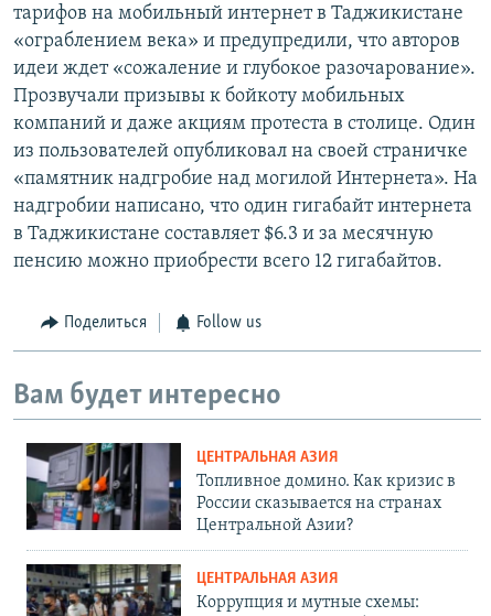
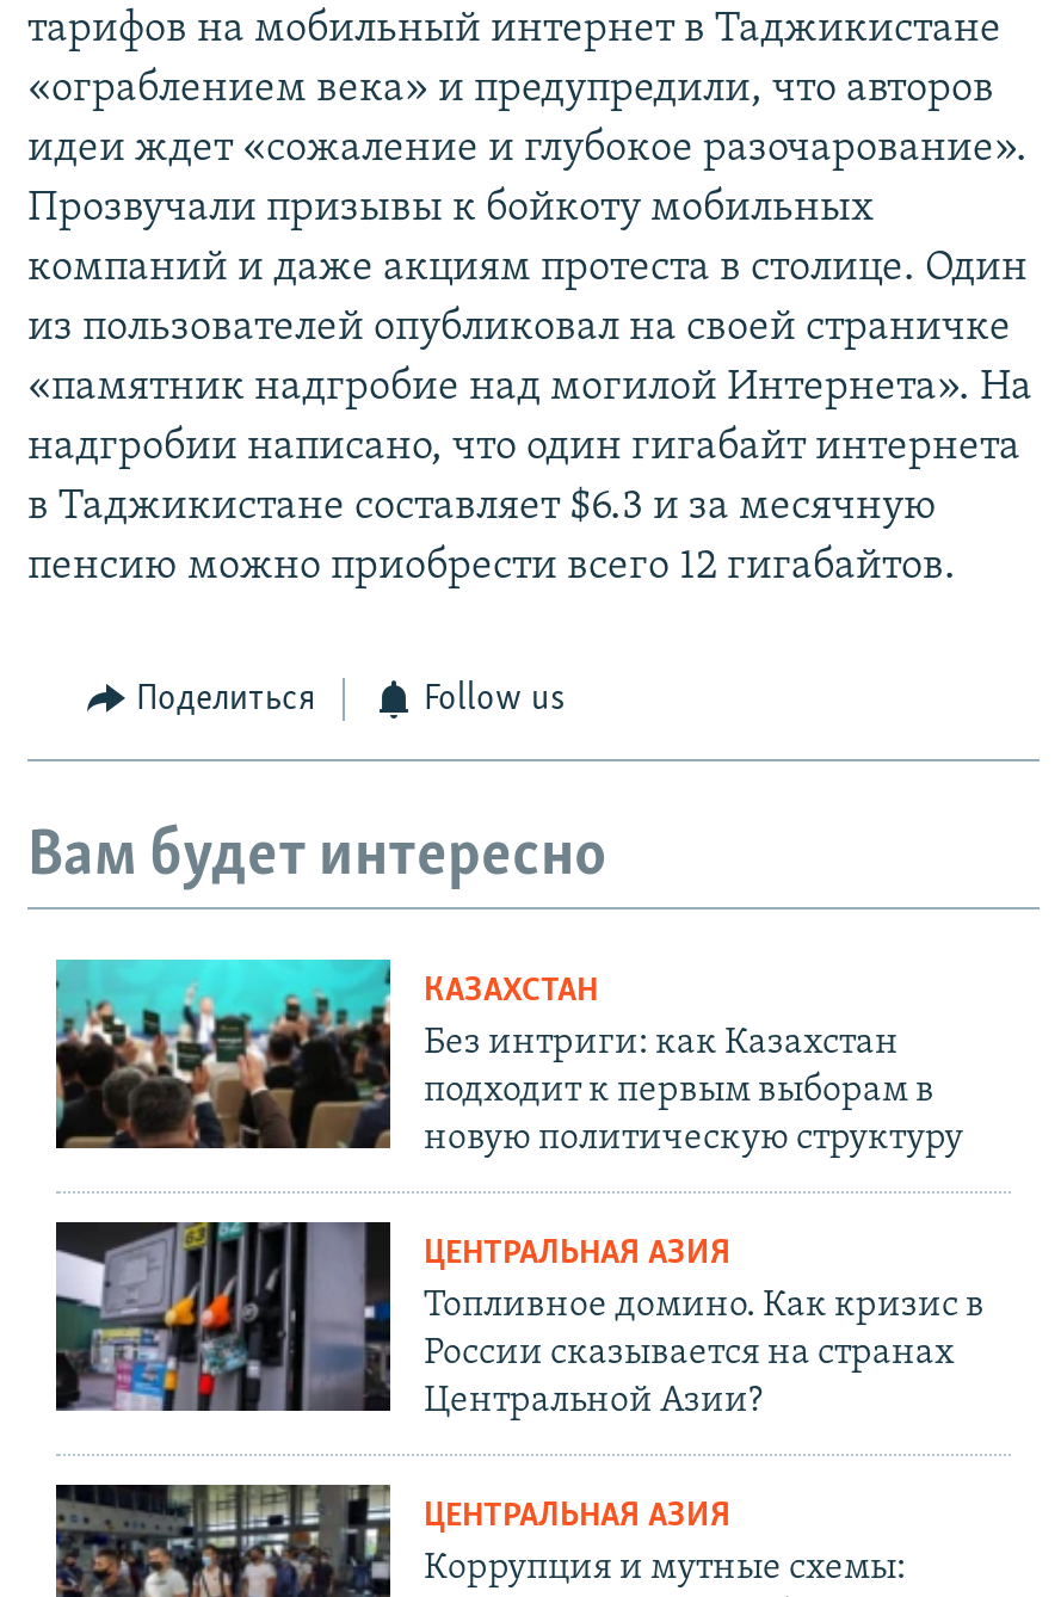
+ [image]
+ КАЗАХСТАН
+ Без интриги: как Казахстан
+ подходит к первым выборам в
+ новую политическую структуру
